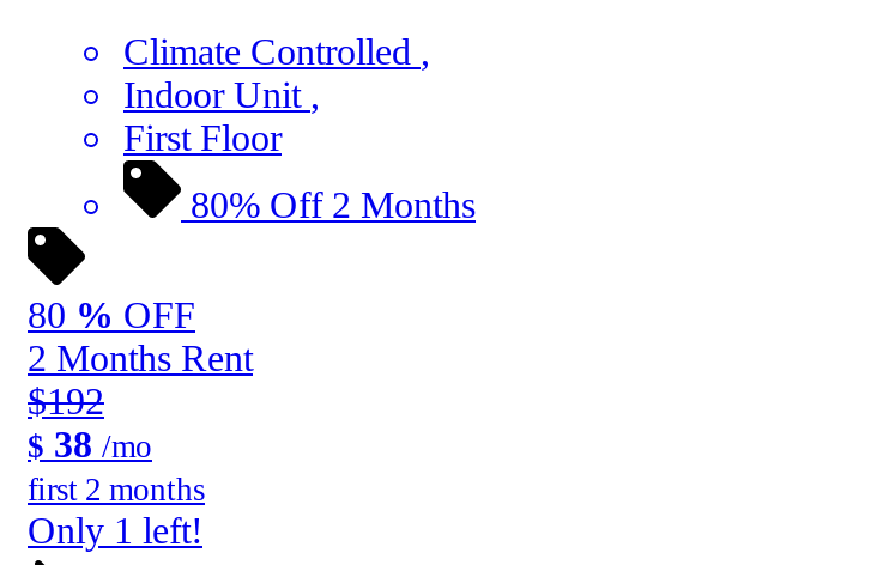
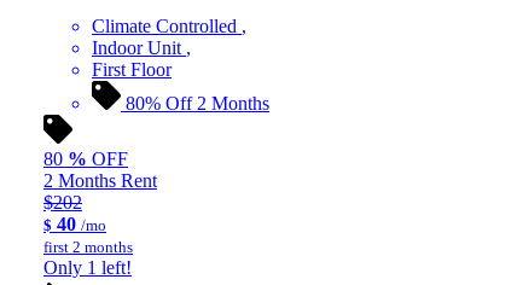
- $192
+ $202

- $ 38 /mo
+ $ 40 /mo
